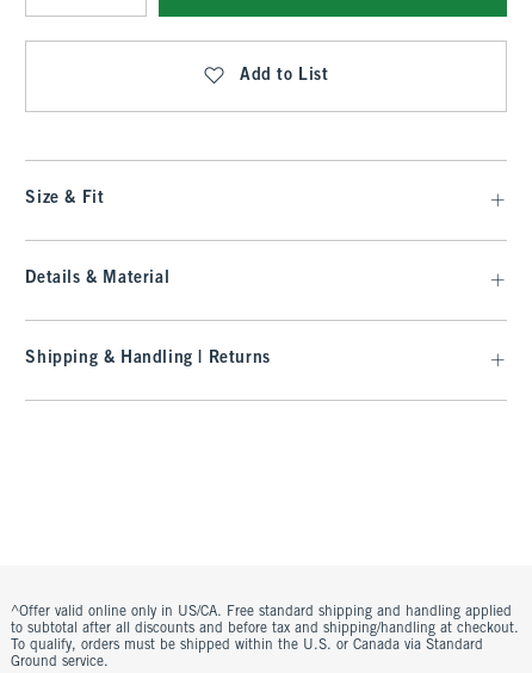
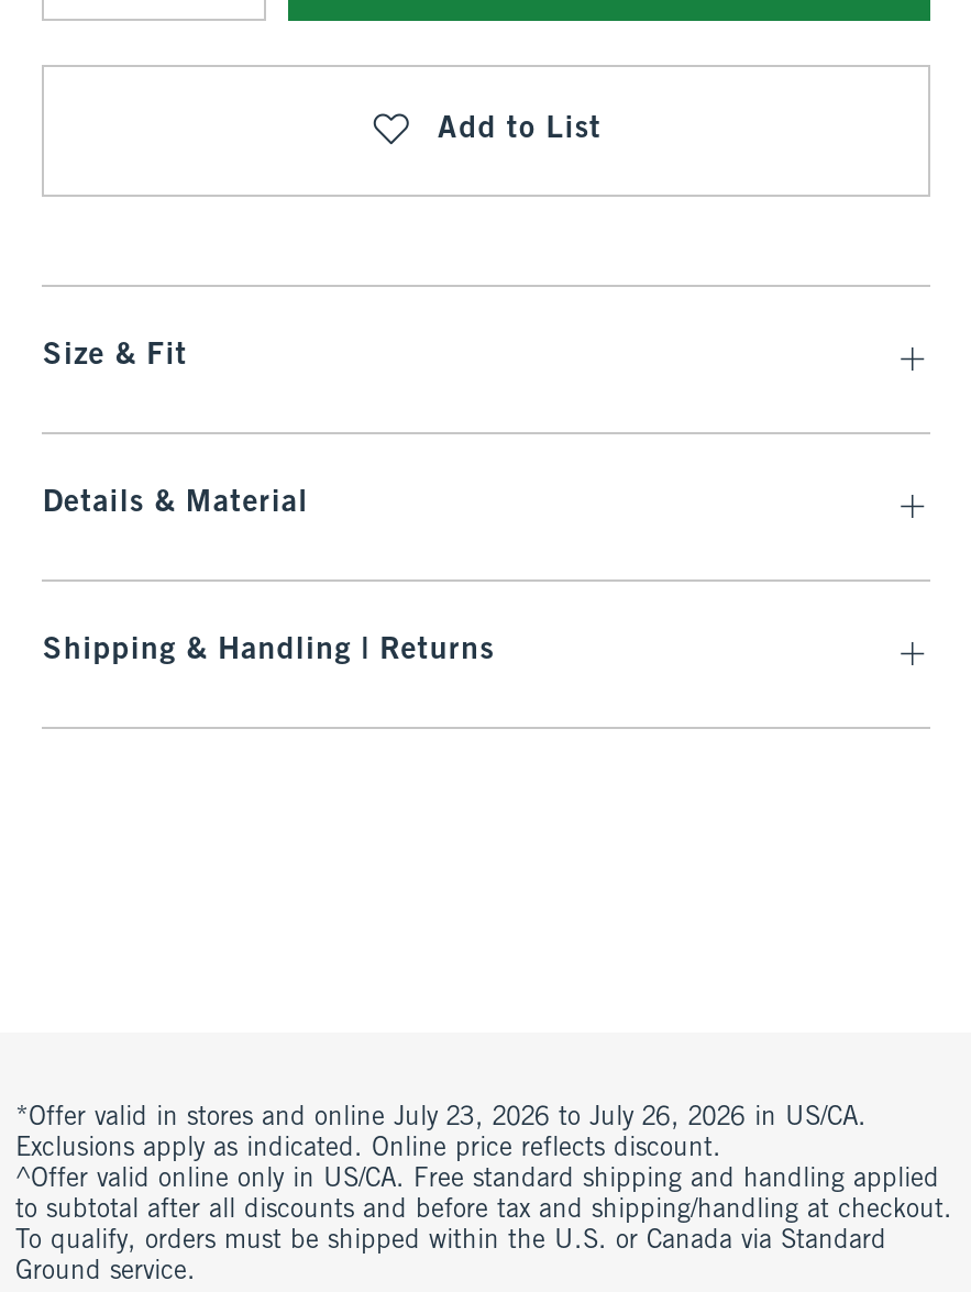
+ *Offer valid in stores and online July 23, 2026 to July 26, 2026 in US/CA.
+ Exclusions apply as indicated. Online price reflects discount.
